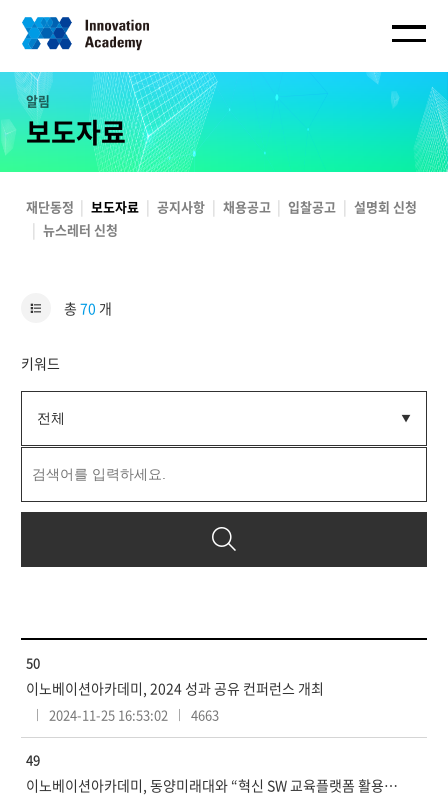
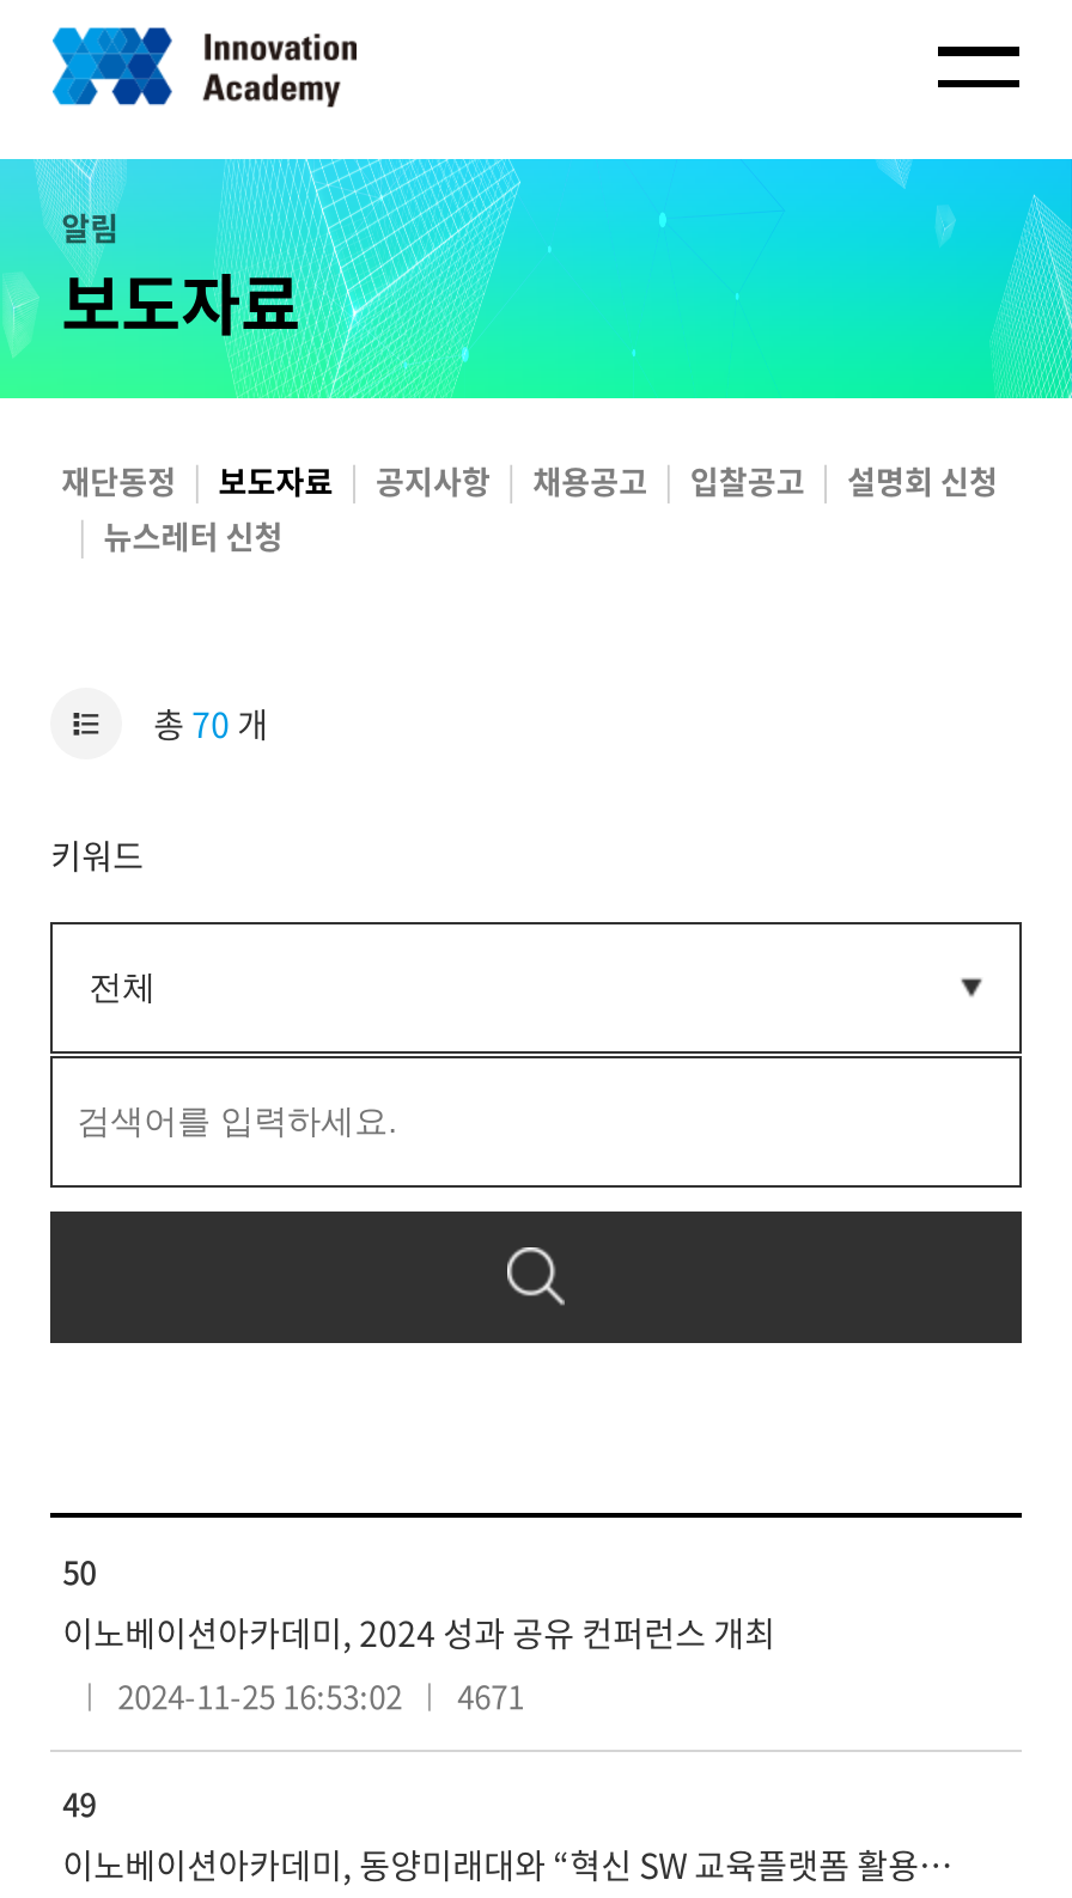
- 2024-11-25 16:53:02 4663
+ 2024-11-25 16:53:02 4671
